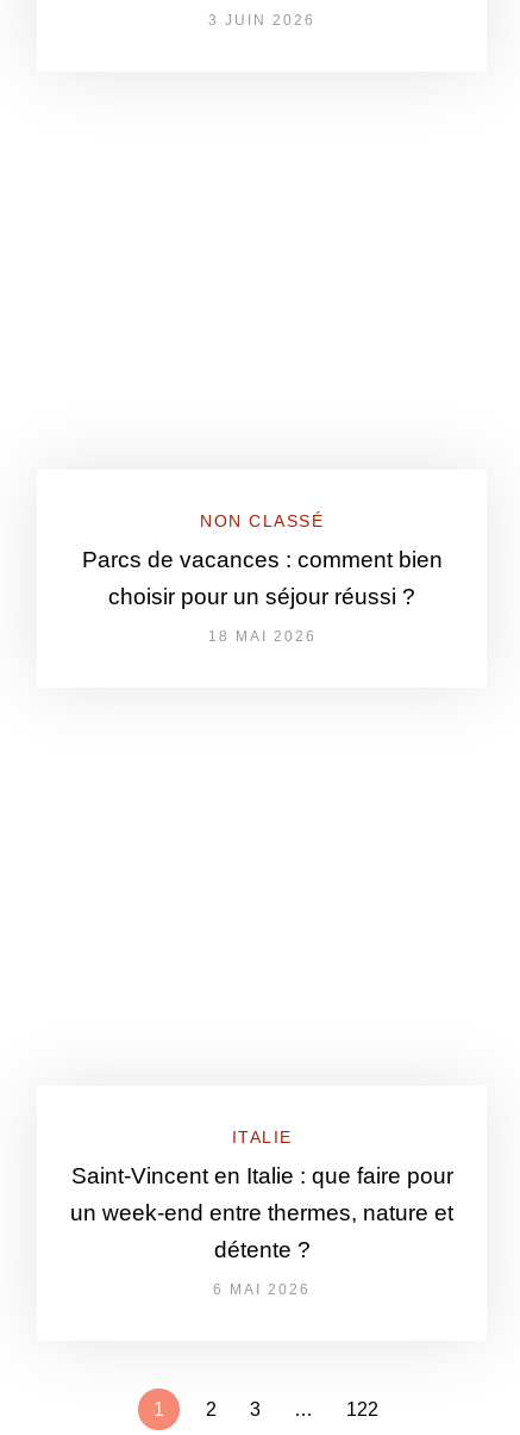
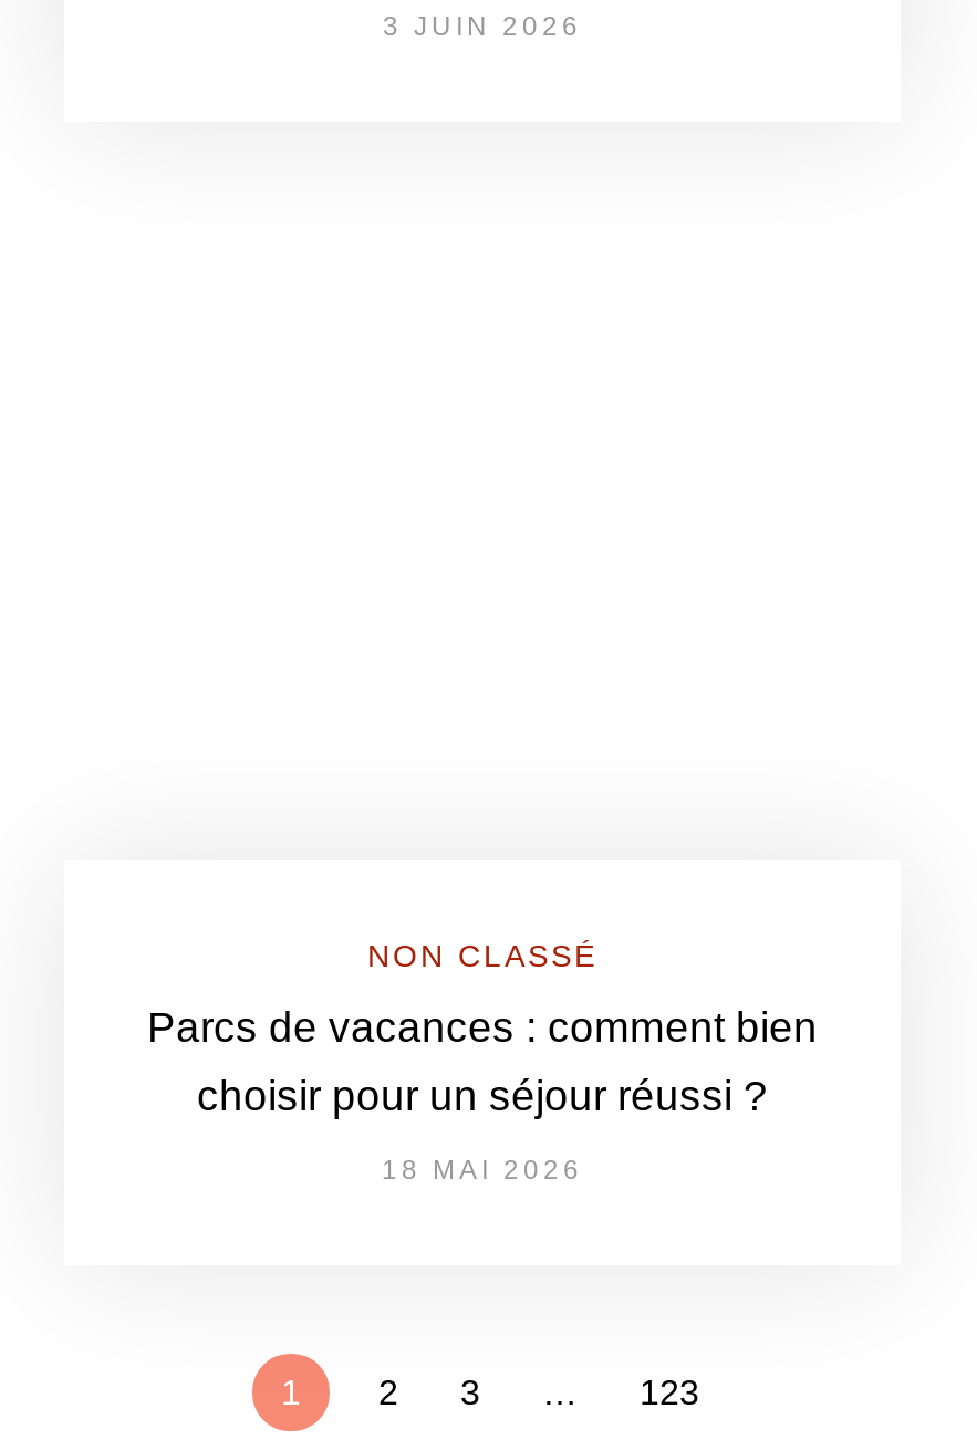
- ITALIE
- Saint-Vincent en Italie : que faire pour
- un week-end entre thermes, nature et
- détente ?
- 6 MAI 2026

- 122
+ 123
